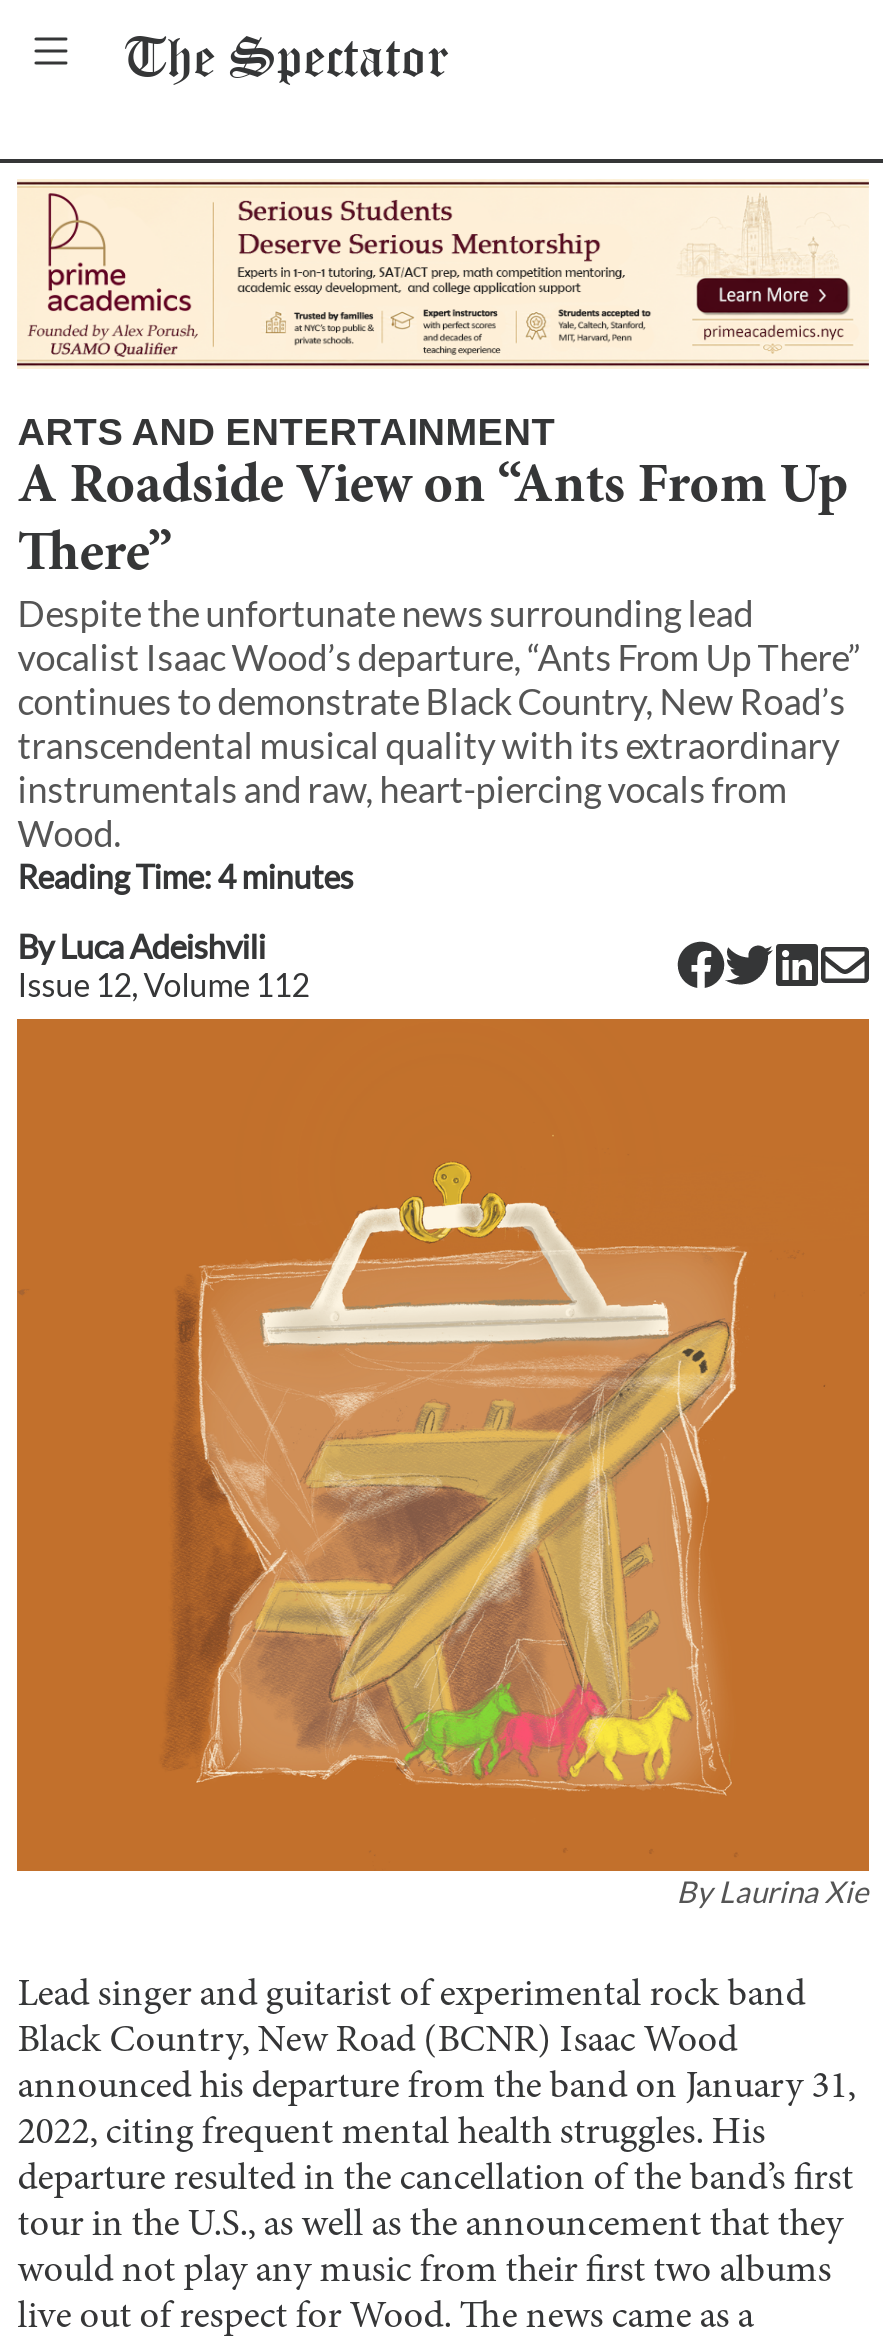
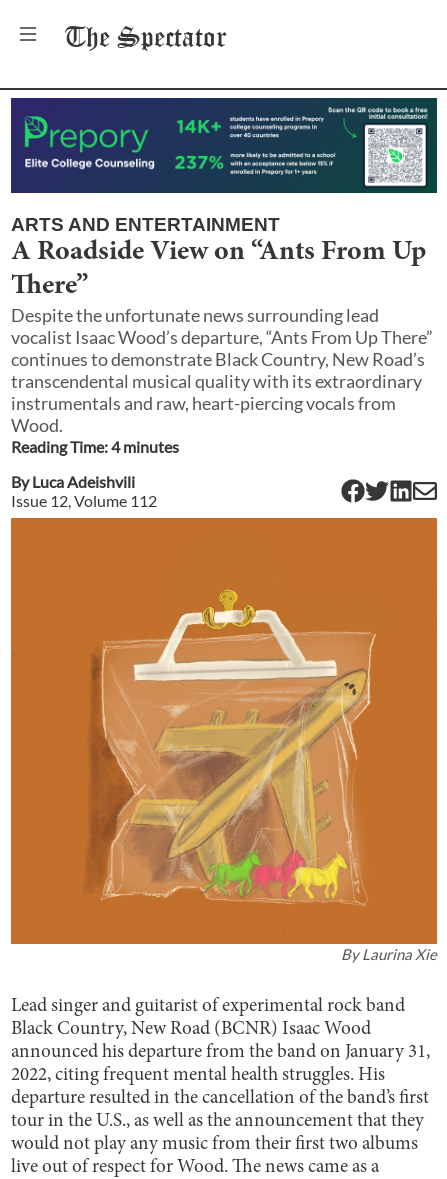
- [image]
+ [image]
